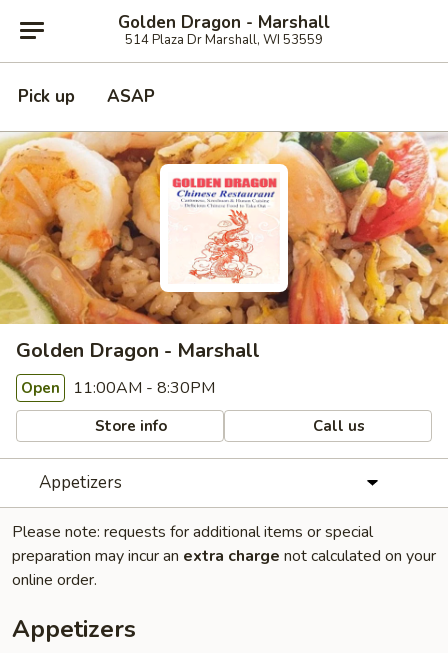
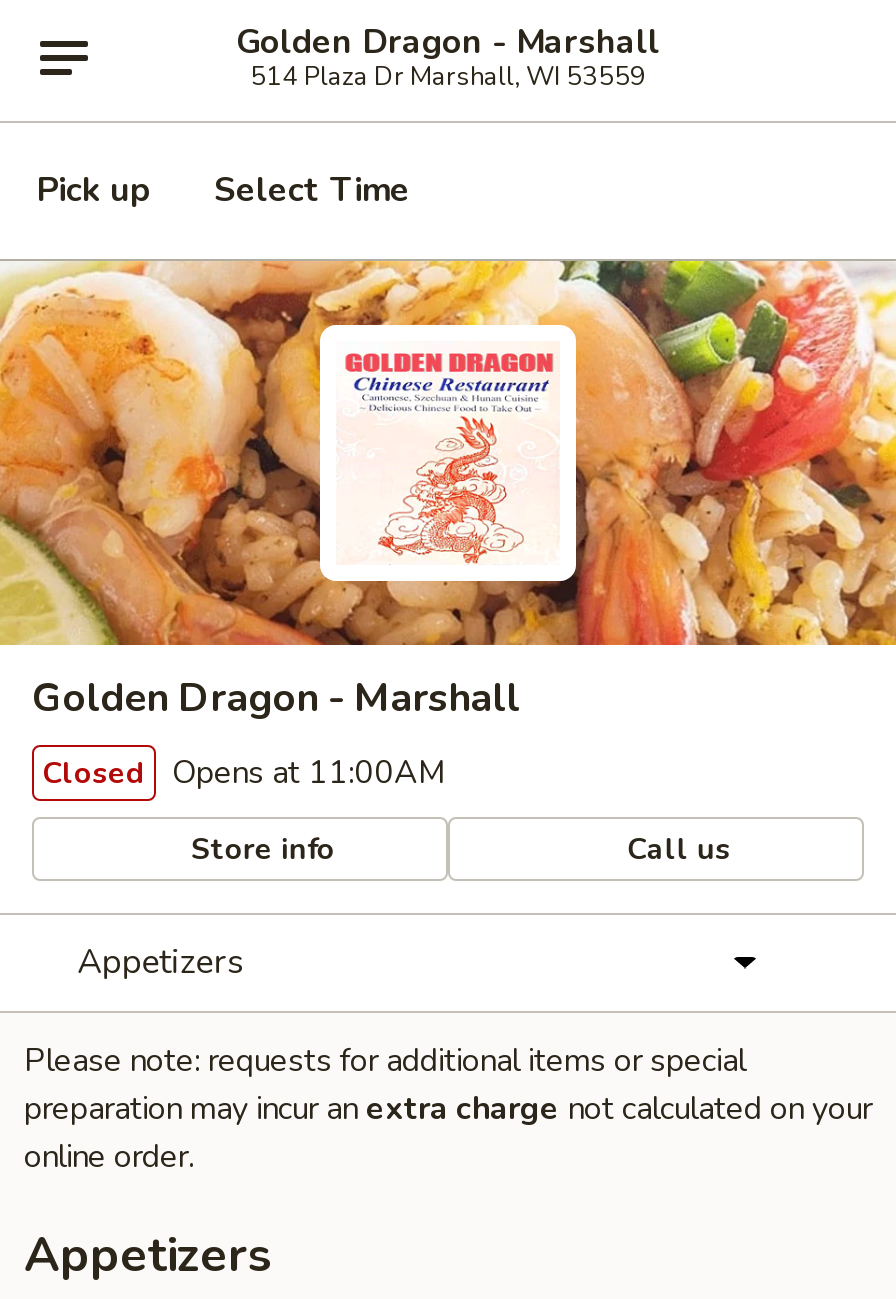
- ASAP
+ Select Time

- Open 11:00AM - 8:30PM
+ Closed Opens at 11:00AM
